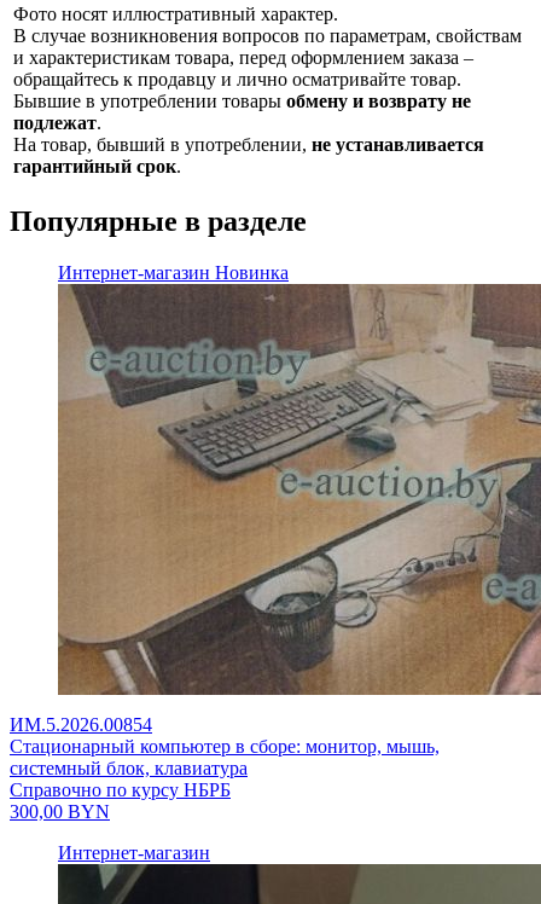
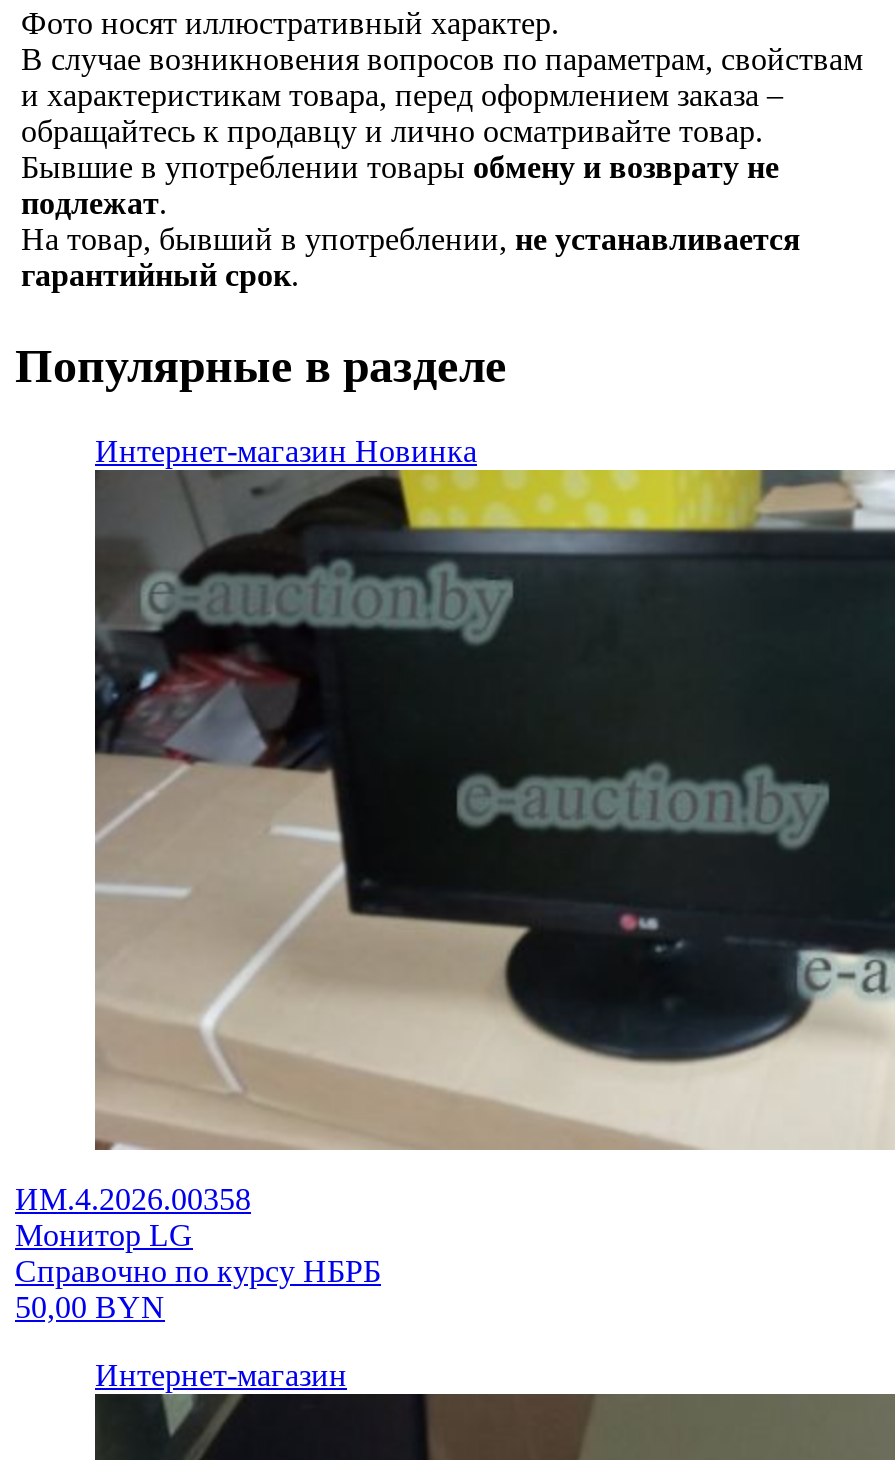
- [image]
- ИМ.5.2026.00854
- Стационарный компьютер в сборе: монитор, мышь,
- системный блок, клавиатура
+ [image]
+ ИМ.4.2026.00358
+ Монитор LG

- 300,00 BYN
+ 50,00 BYN
